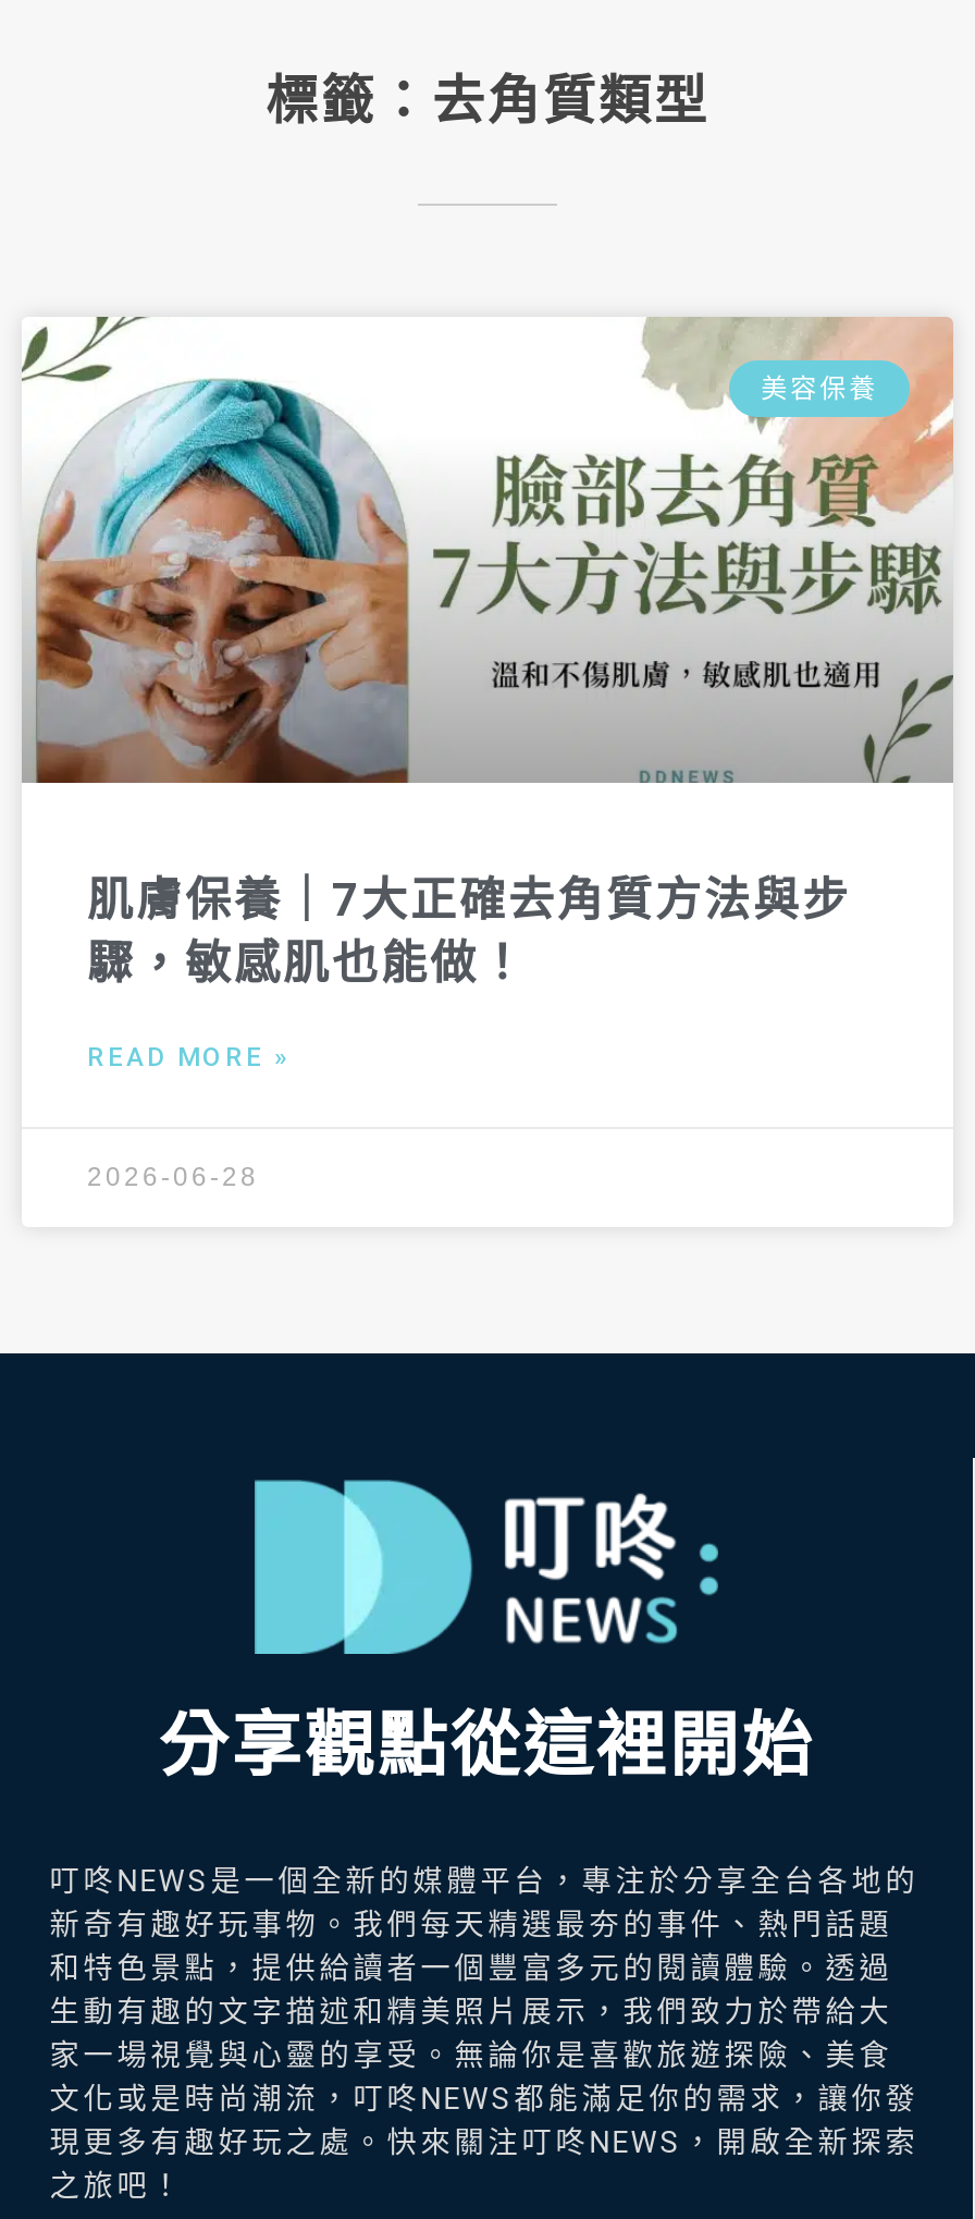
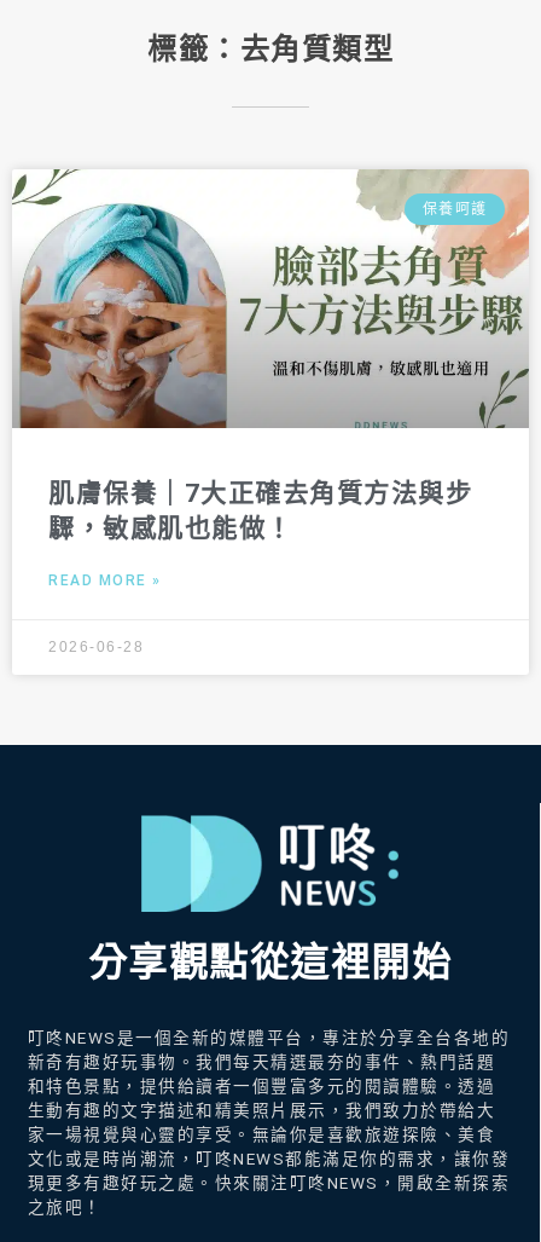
- 美容保養
+ 保養呵護
